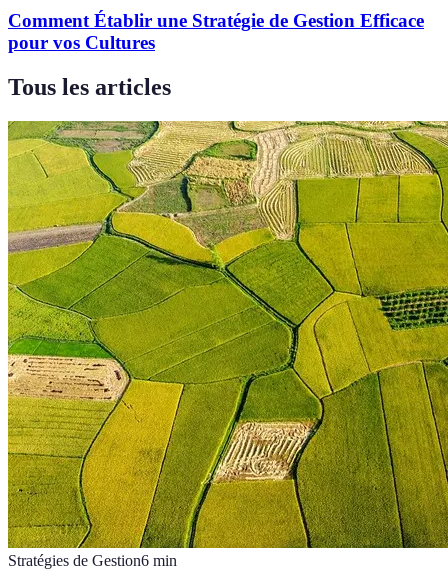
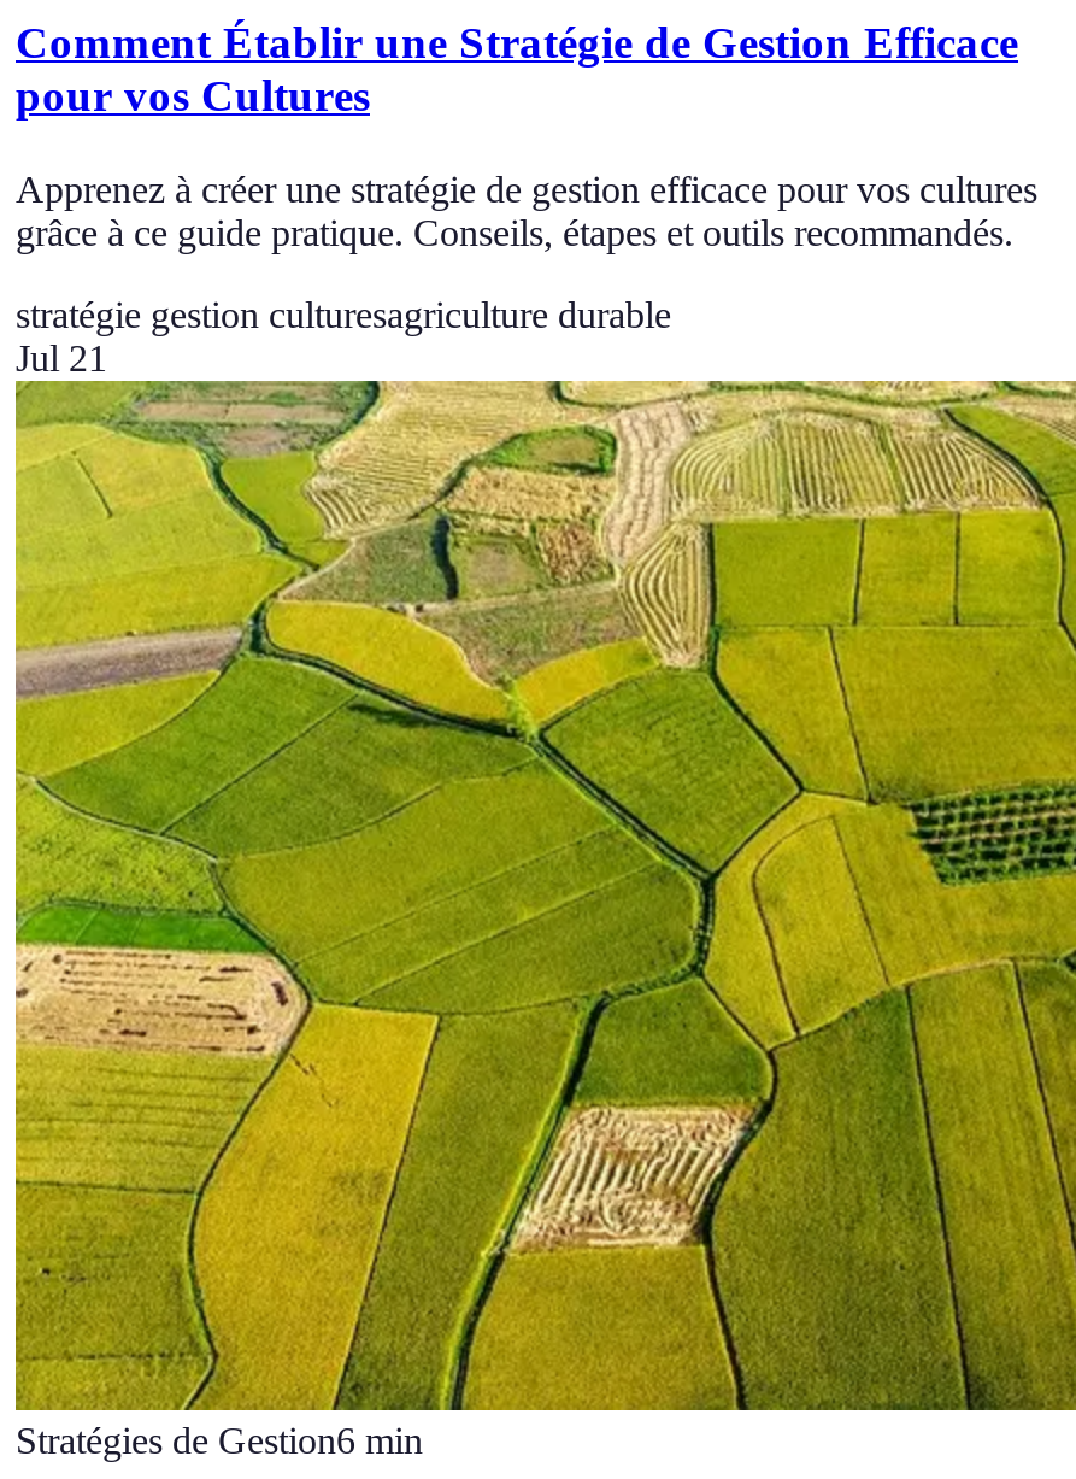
- Tous les articles
+ Apprenez à créer une stratégie de gestion efficace pour vos cultures
+ grâce à ce guide pratique. Conseils, étapes et outils recommandés.
+ stratégie gestion culturesagriculture durable
+ Jul 21
